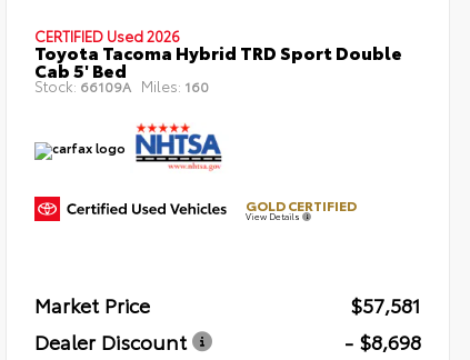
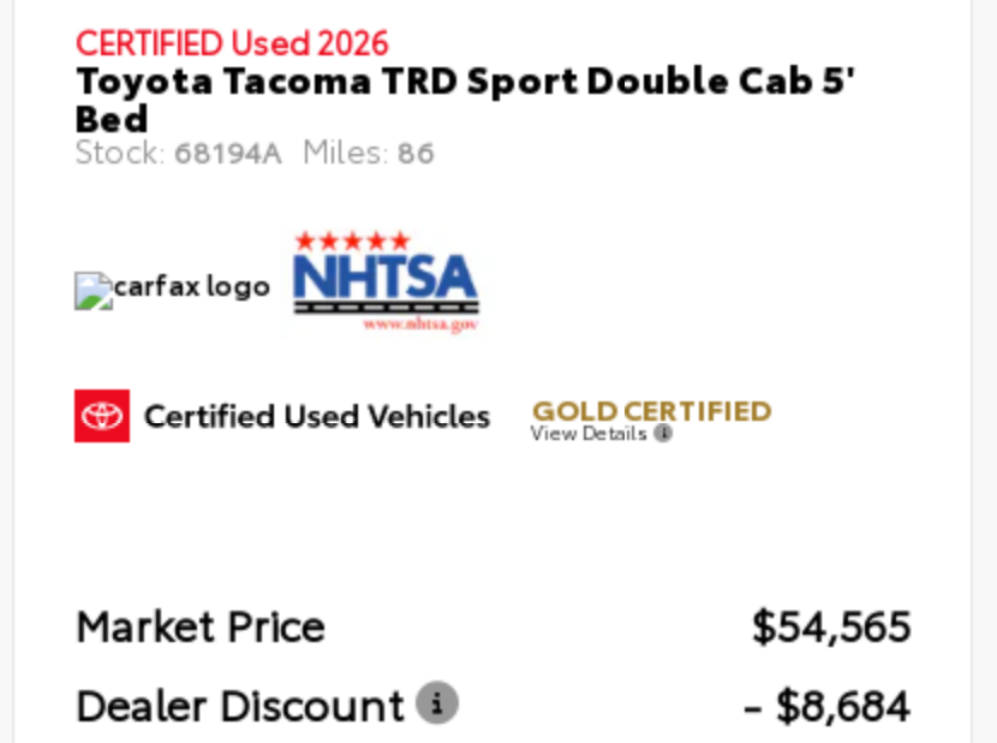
- Toyota Tacoma Hybrid TRD Sport Double
- Cab 5' Bed
- Stock: 66109A Miles: 160
+ Toyota Tacoma TRD Sport Double Cab 5'
+ Bed
+ Stock: 68194A Miles: 86

- $57,581
+ $54,565

- - $8,698
+ - $8,684
